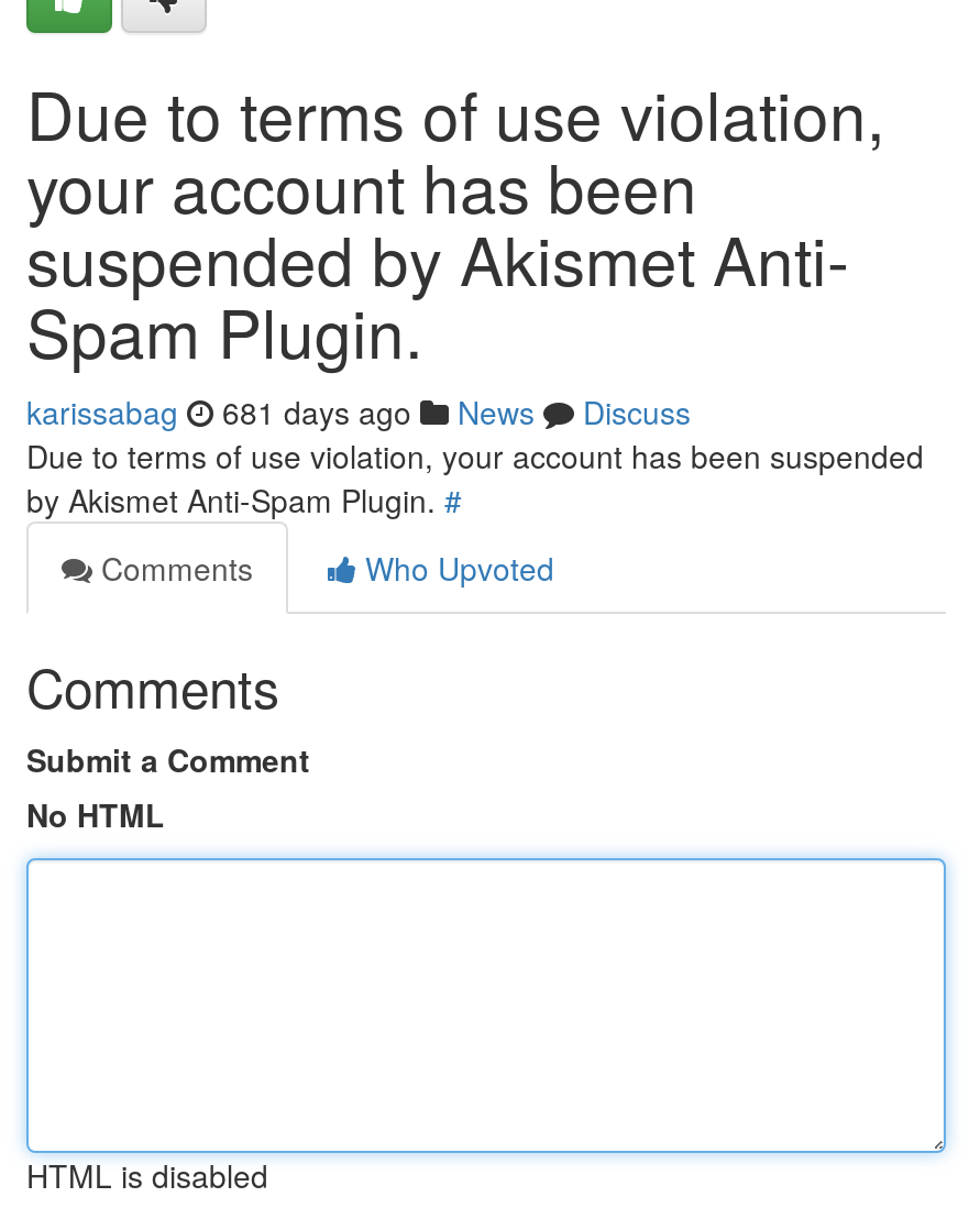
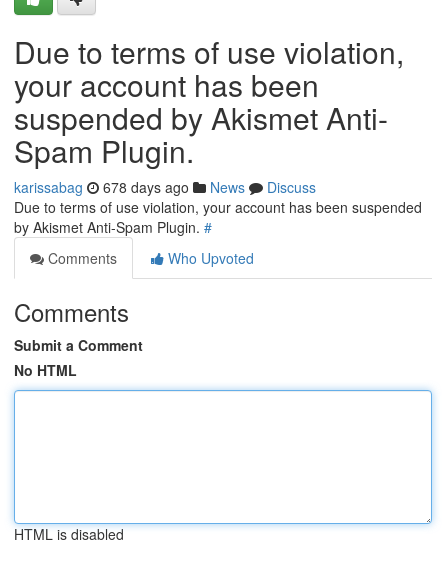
- karissabag 681 days ago News Discuss
+ karissabag 678 days ago News Discuss
